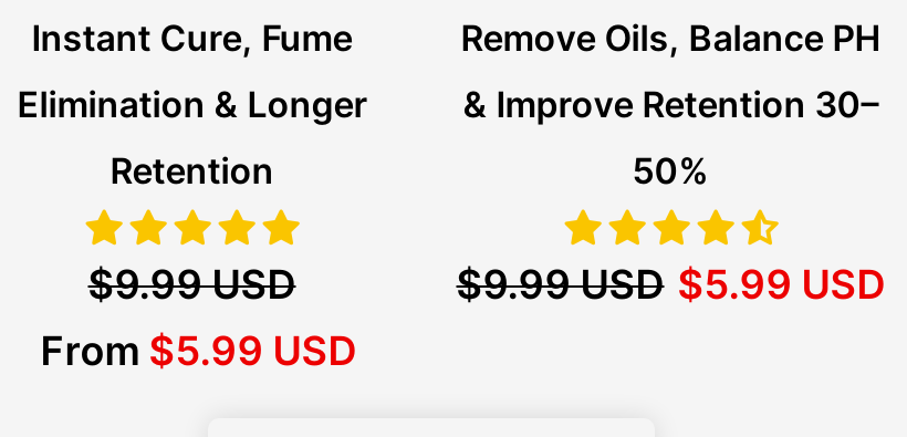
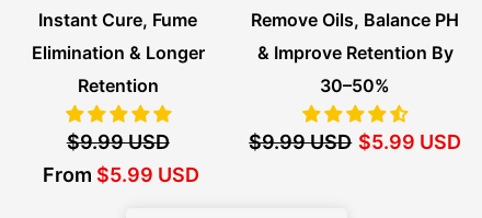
- & Improve Retention 30–
+ & Improve Retention By

- 50%
+ 30–50%
